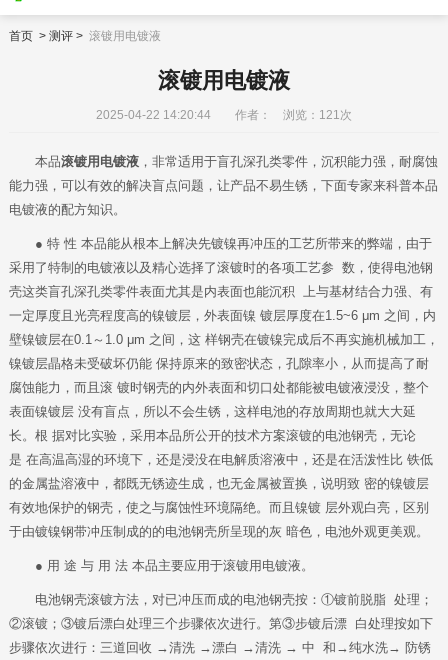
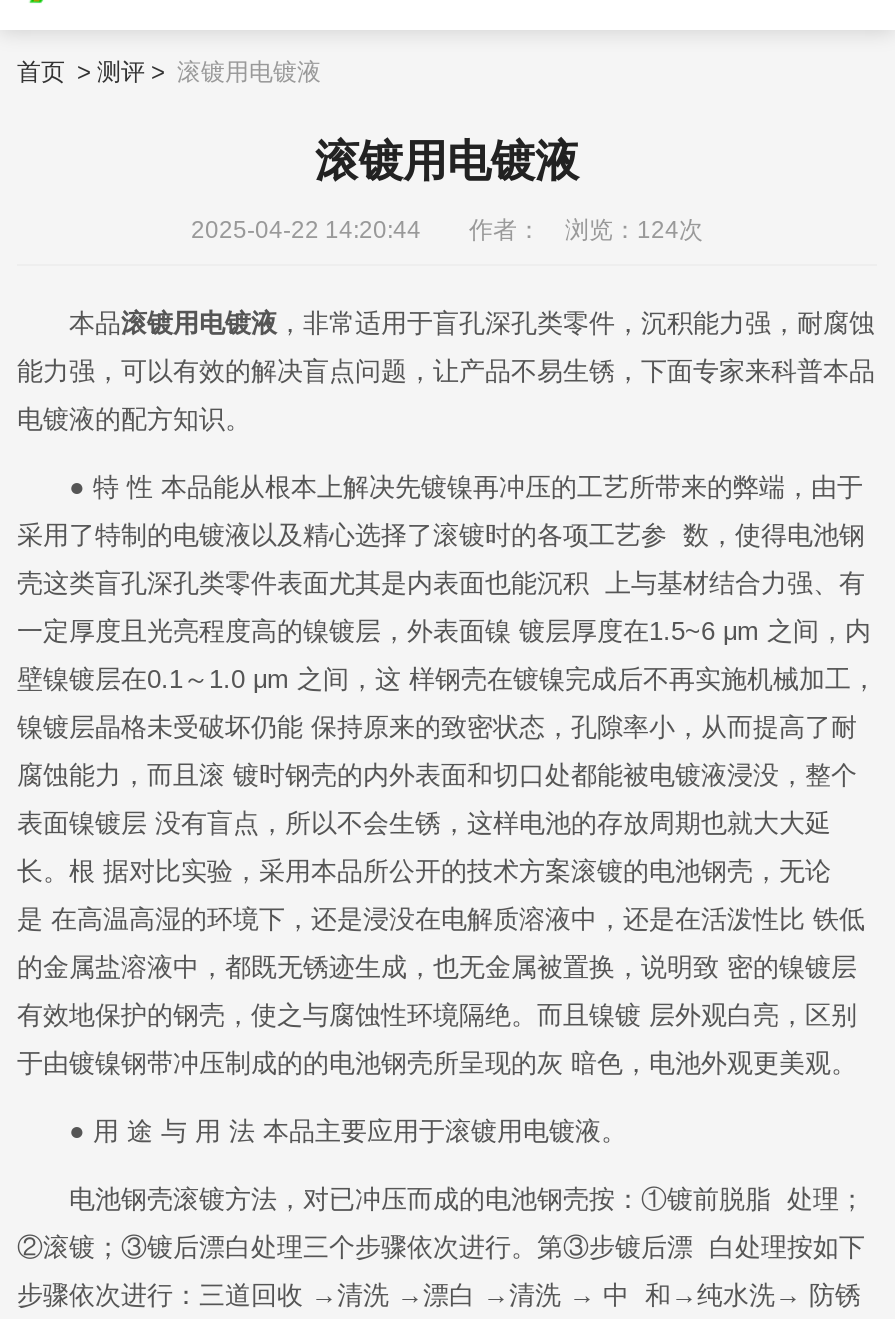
- 2025-04-22 14:20:44 作者： 浏览：121次
+ 2025-04-22 14:20:44 作者： 浏览：124次
